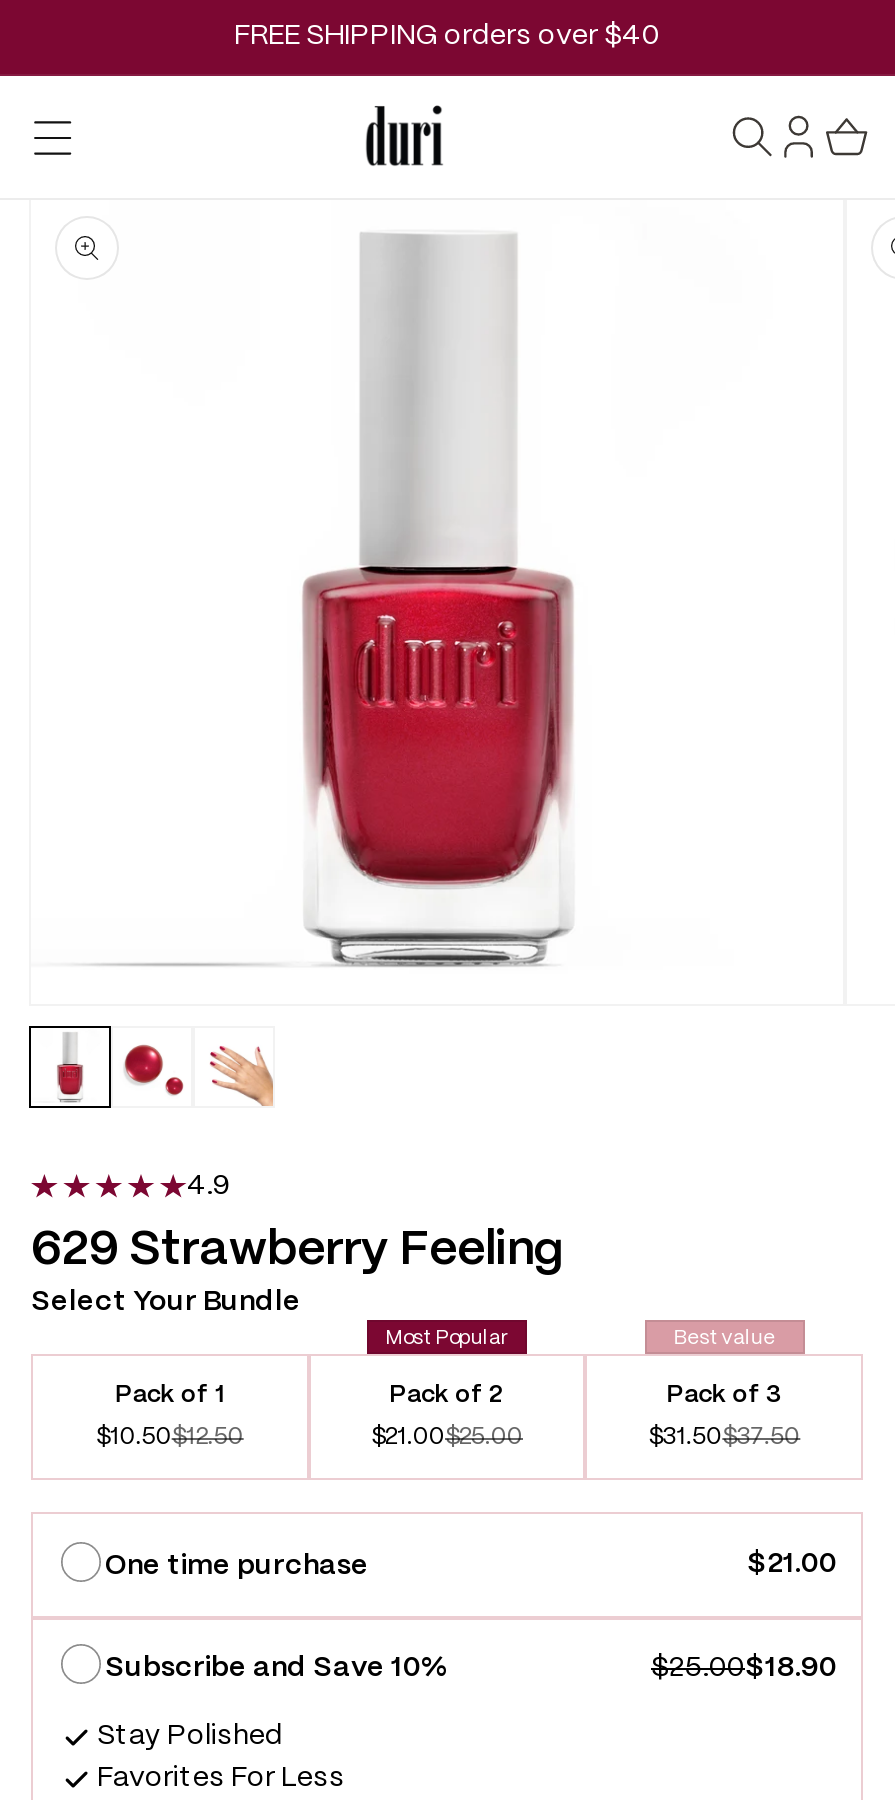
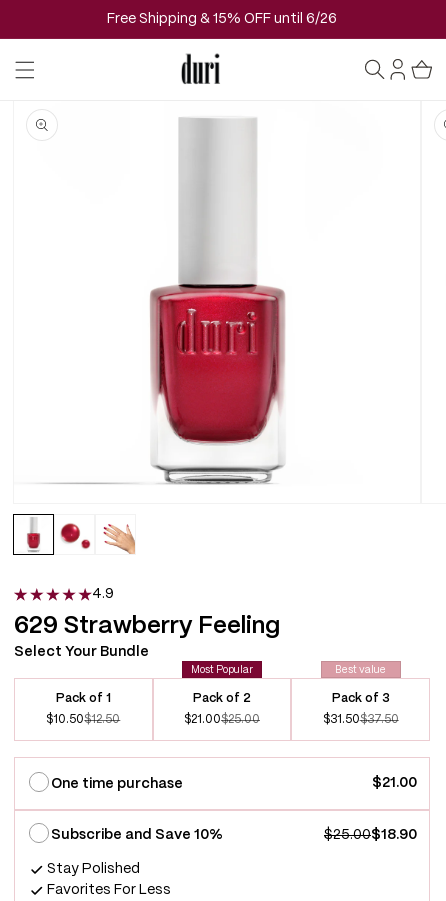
- FREE SHIPPING orders over $40
+ Free Shipping & 15% OFF until 6/26
